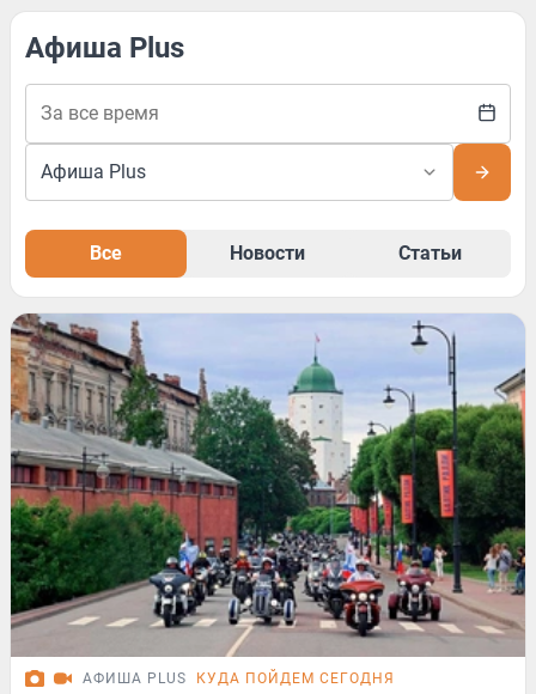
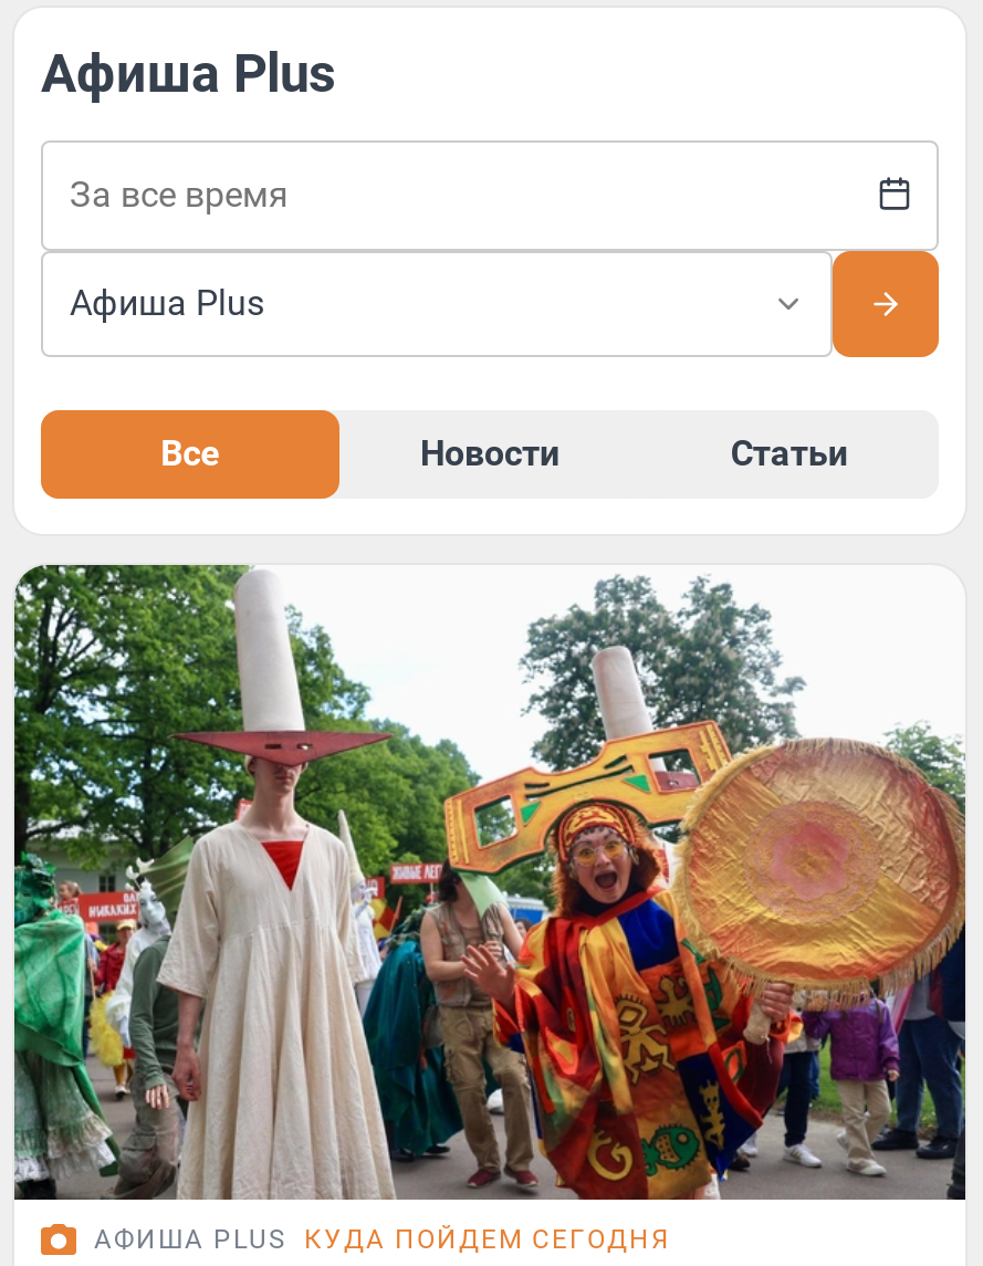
- [image]
+ [image]
